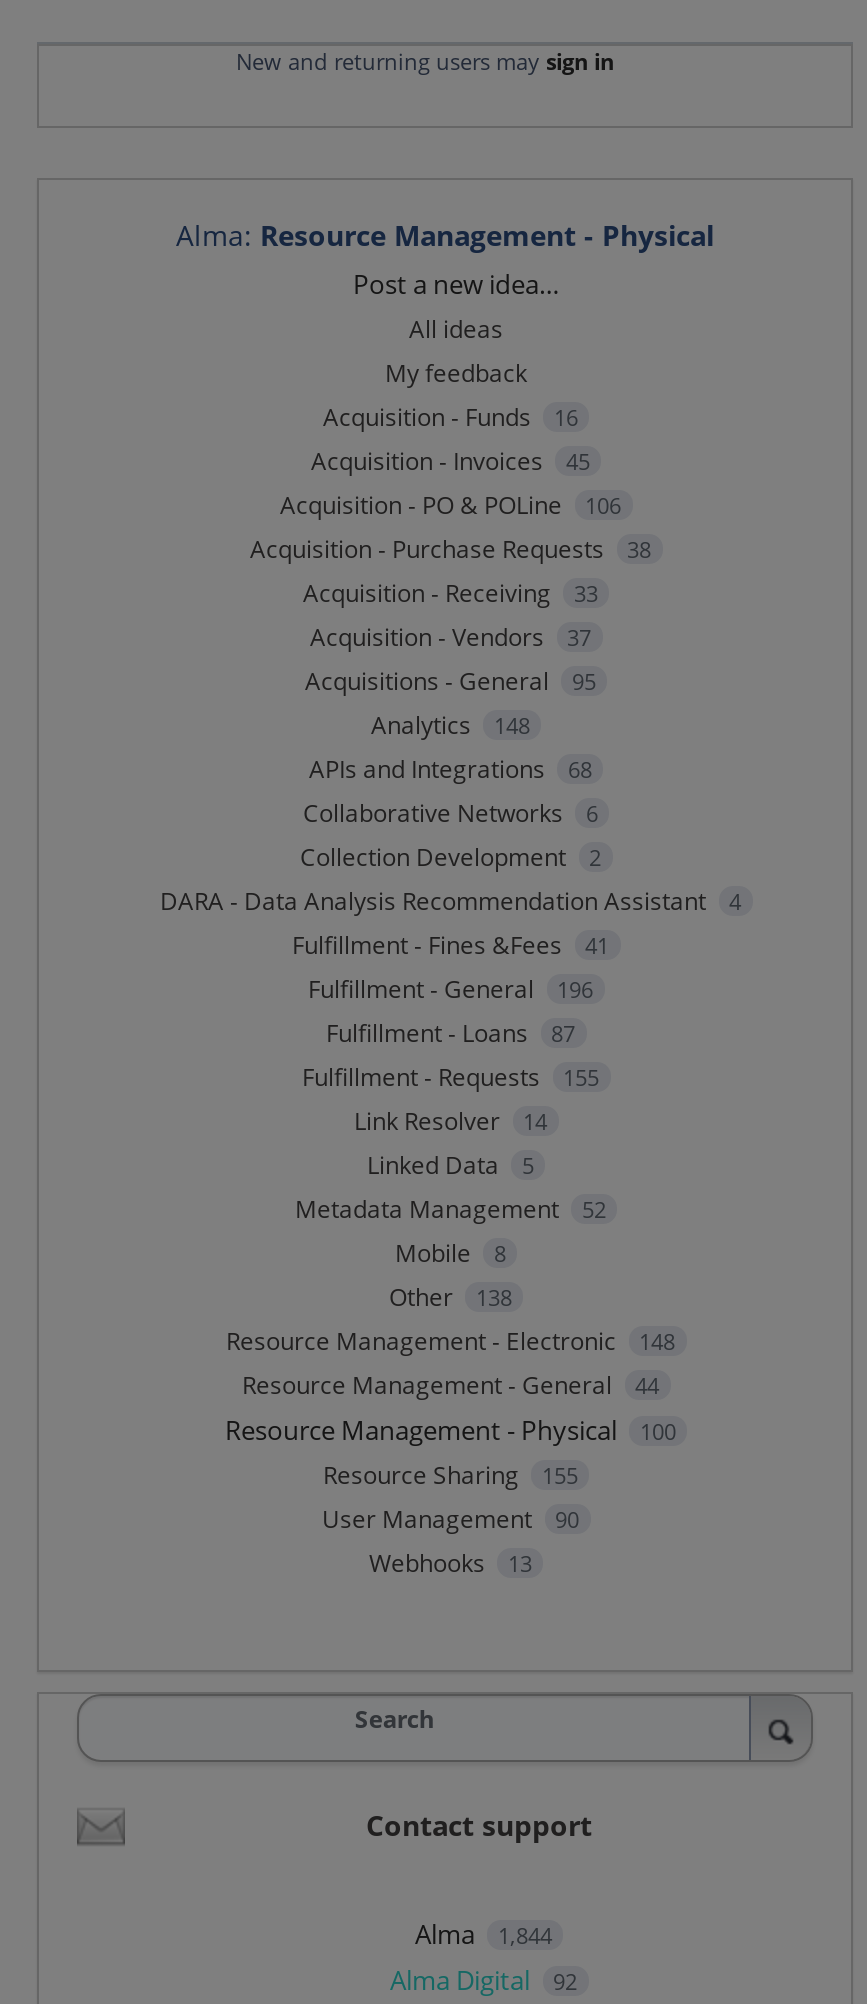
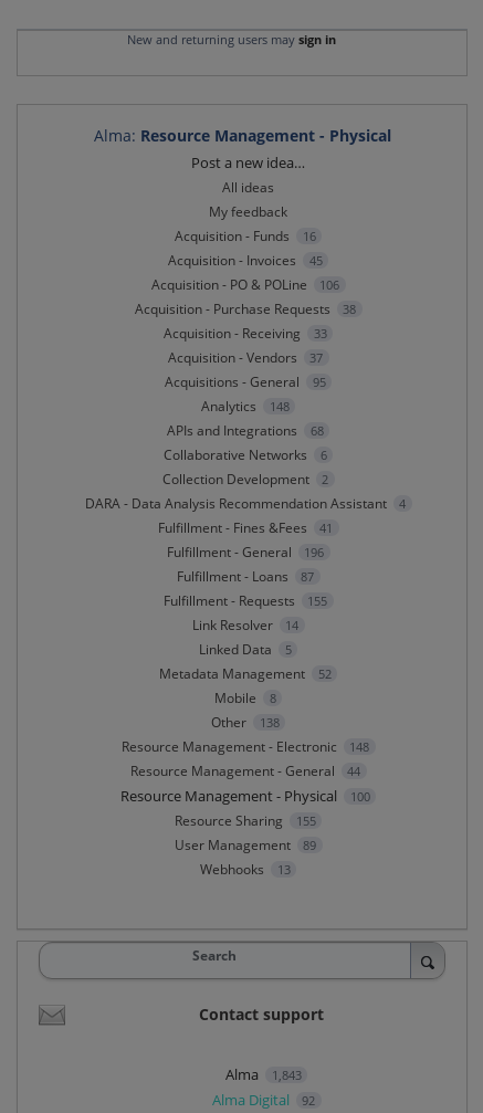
- User Management 90
+ User Management 89

- Alma 1,844
+ Alma 1,843
